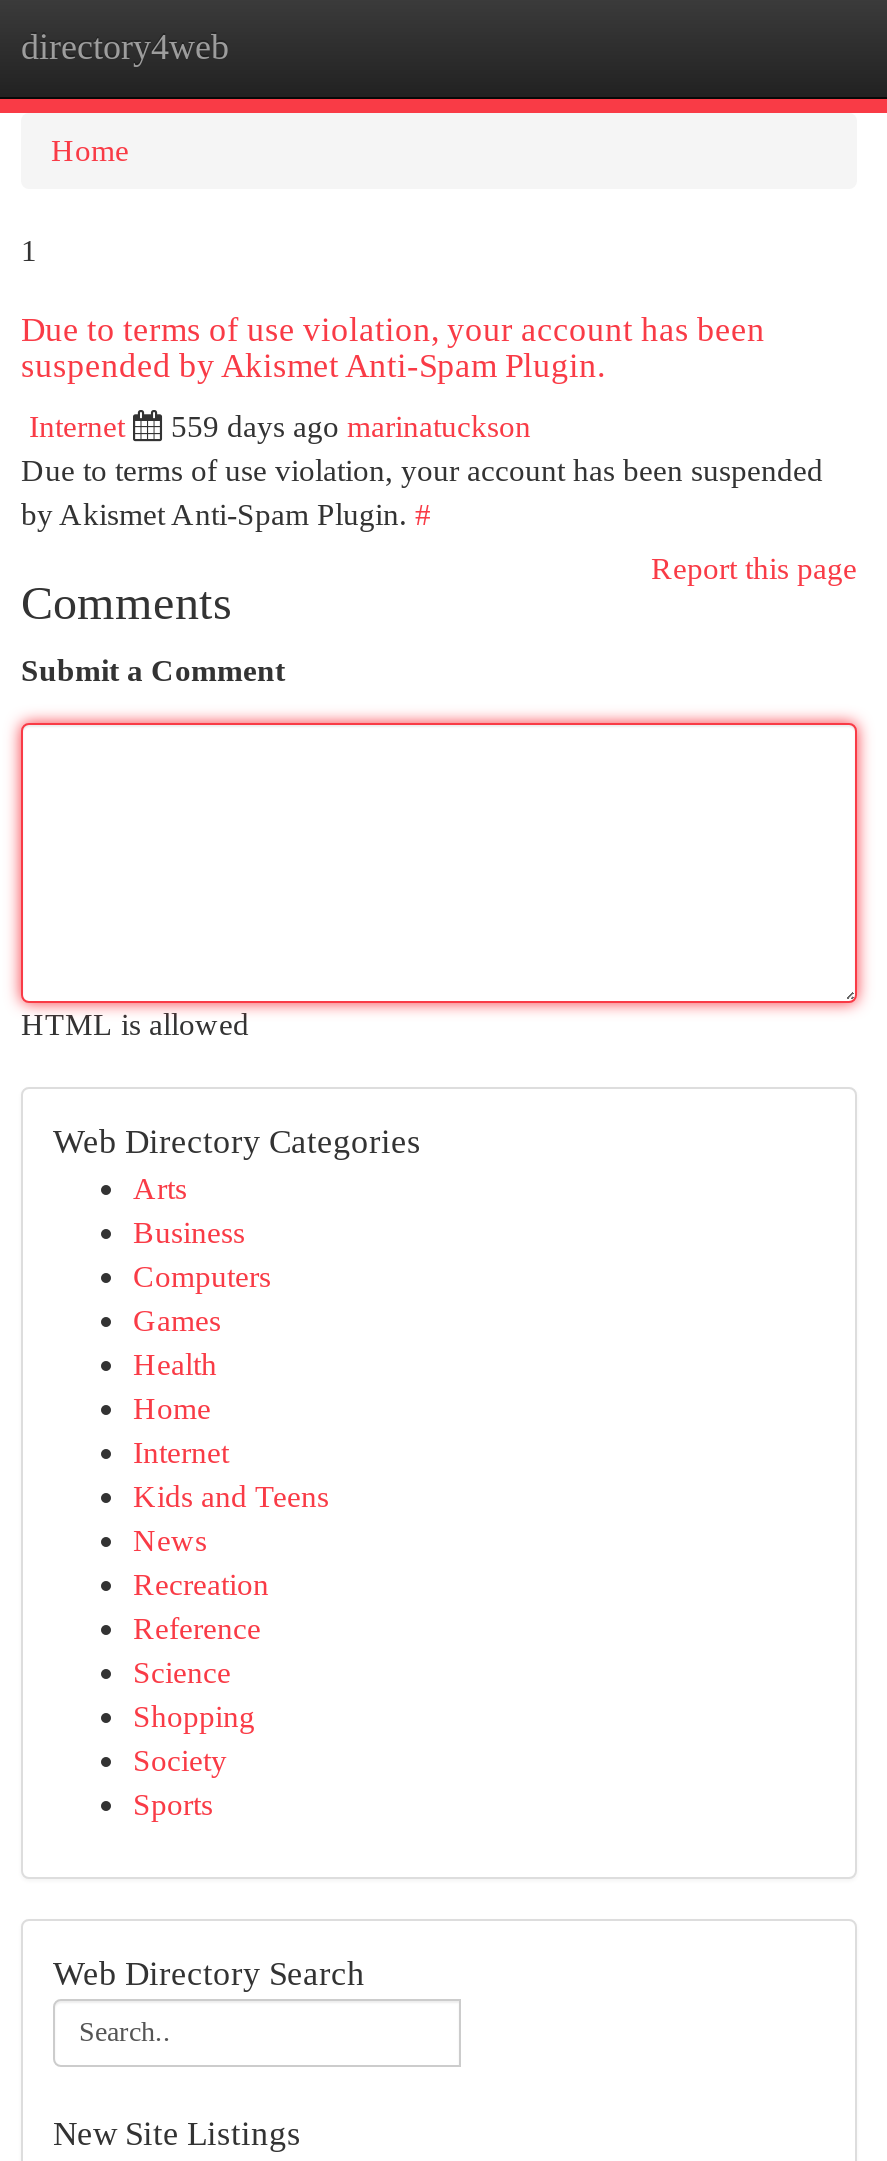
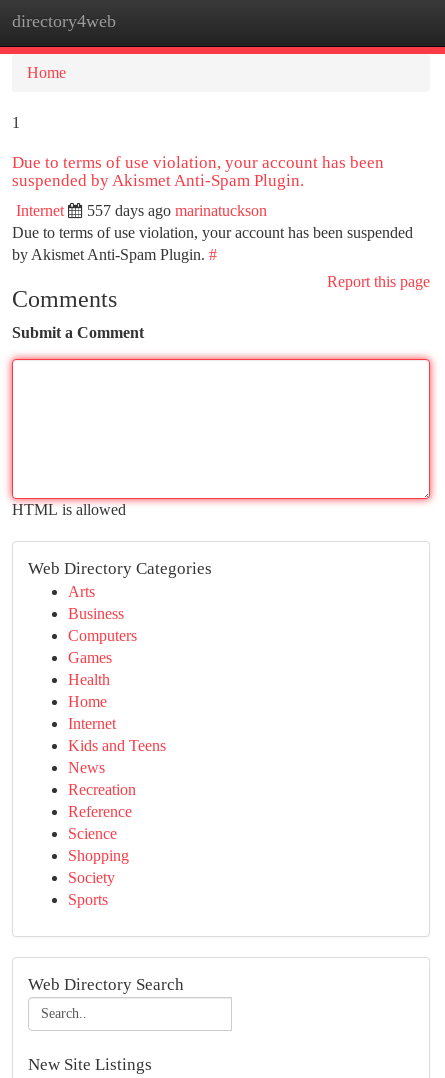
- 559 days ago marinatuckson
+ 557 days ago marinatuckson
